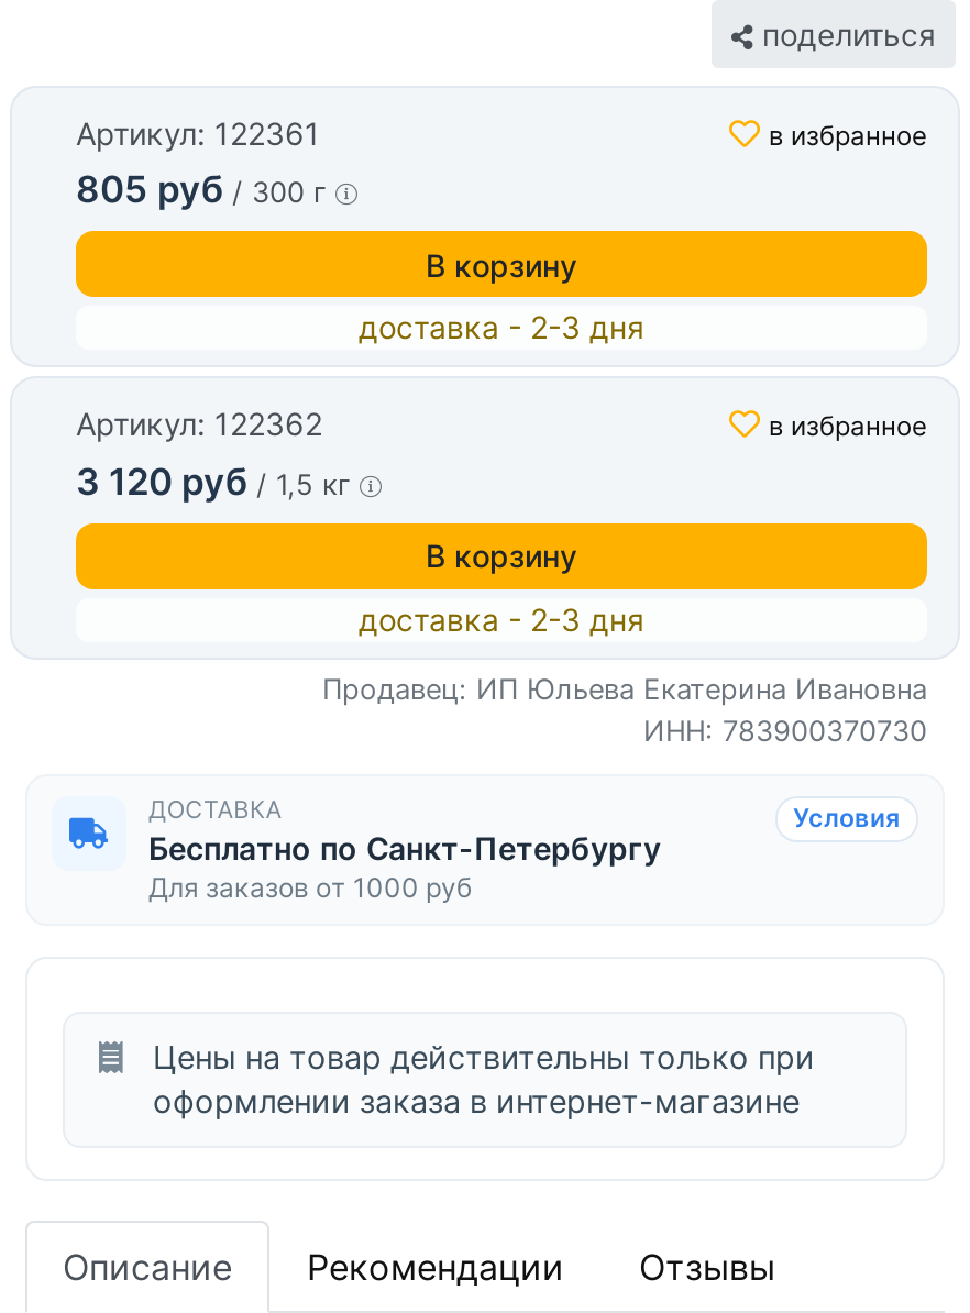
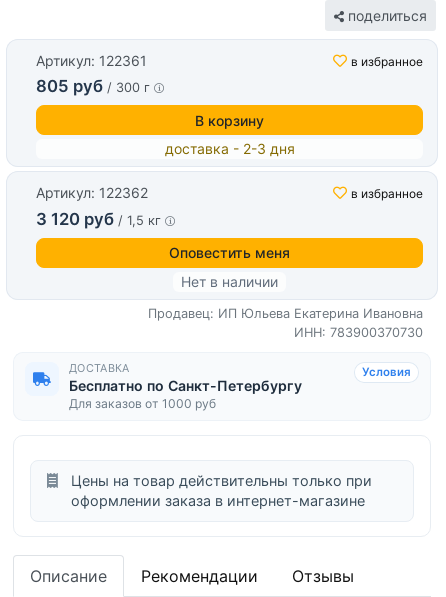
- В корзину
+ Оповестить меня

- доставка - 2-3 дня
+ Нет в наличии
